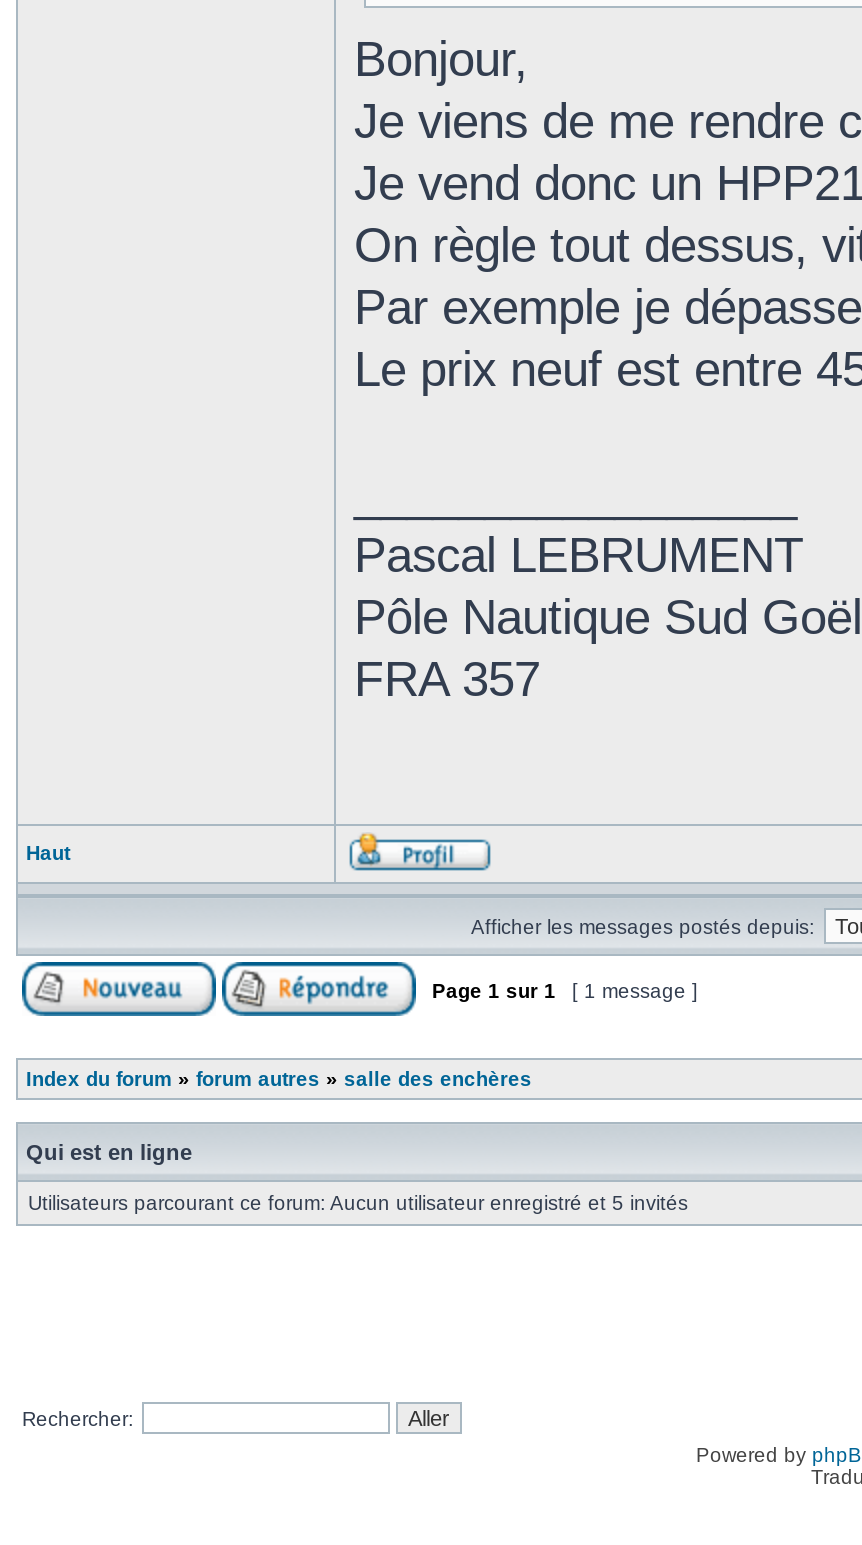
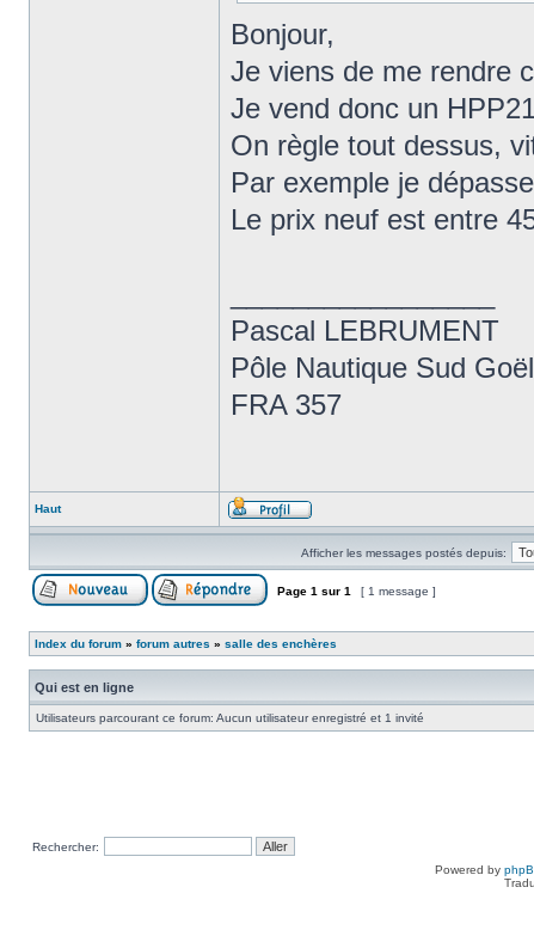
- Utilisateurs parcourant ce forum: Aucun utilisateur enregistré et 5 invités
+ Utilisateurs parcourant ce forum: Aucun utilisateur enregistré et 1 invité
